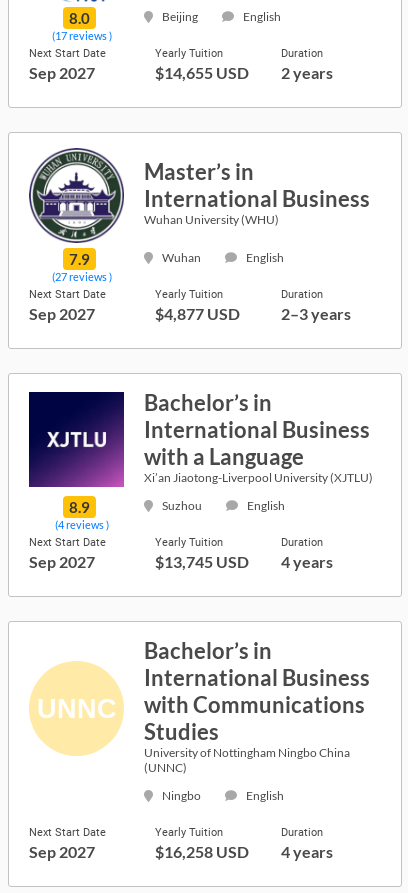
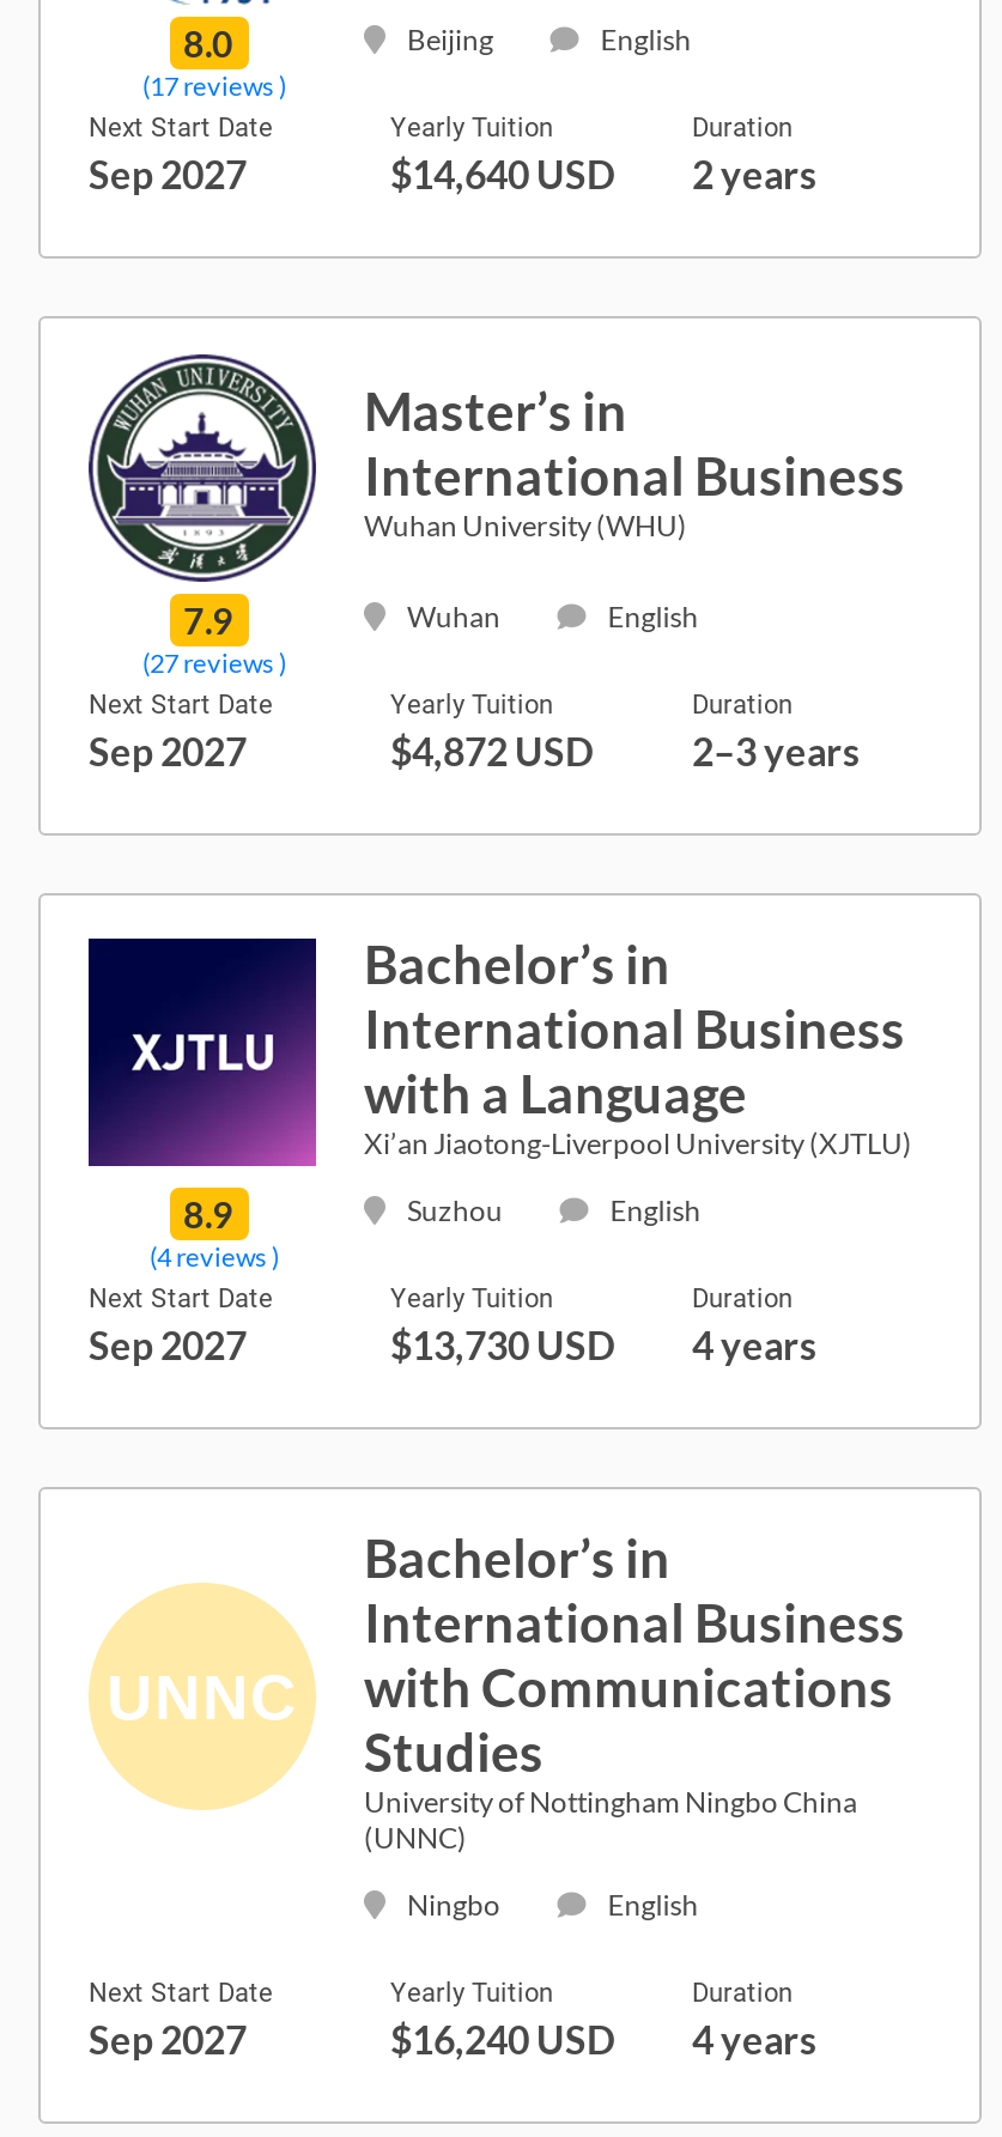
- $14,655 USD 2 years
+ $14,640 USD 2 years

- $4,877 USD
+ $4,872 USD

- $13,745 USD 4 years
+ $13,730 USD 4 years

- $16,258 USD 4 years
+ $16,240 USD 4 years
